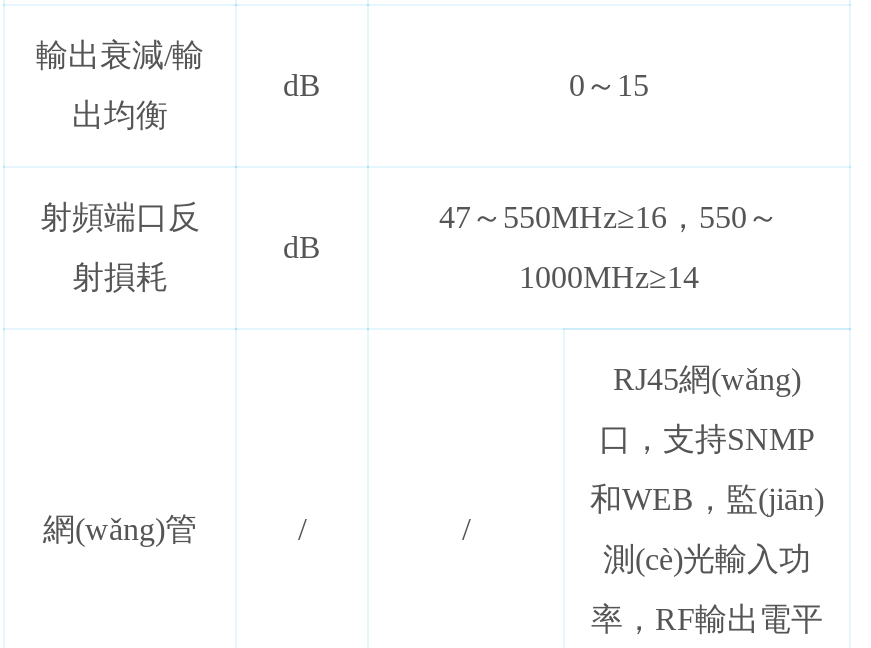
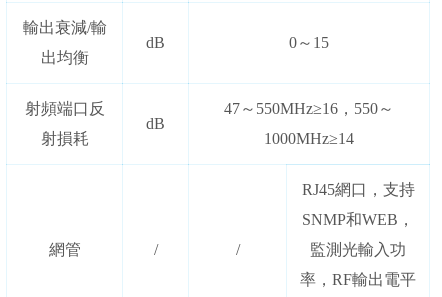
- RJ45網(wǎng)
- 口，支持SNMP
- 和WEB，監(jiān)
- 測(cè)光輸入功
+ RJ45網口，支持
+ SNMP和WEB，
+ 監測光輸入功

- 網(wǎng)管
+ 網管
